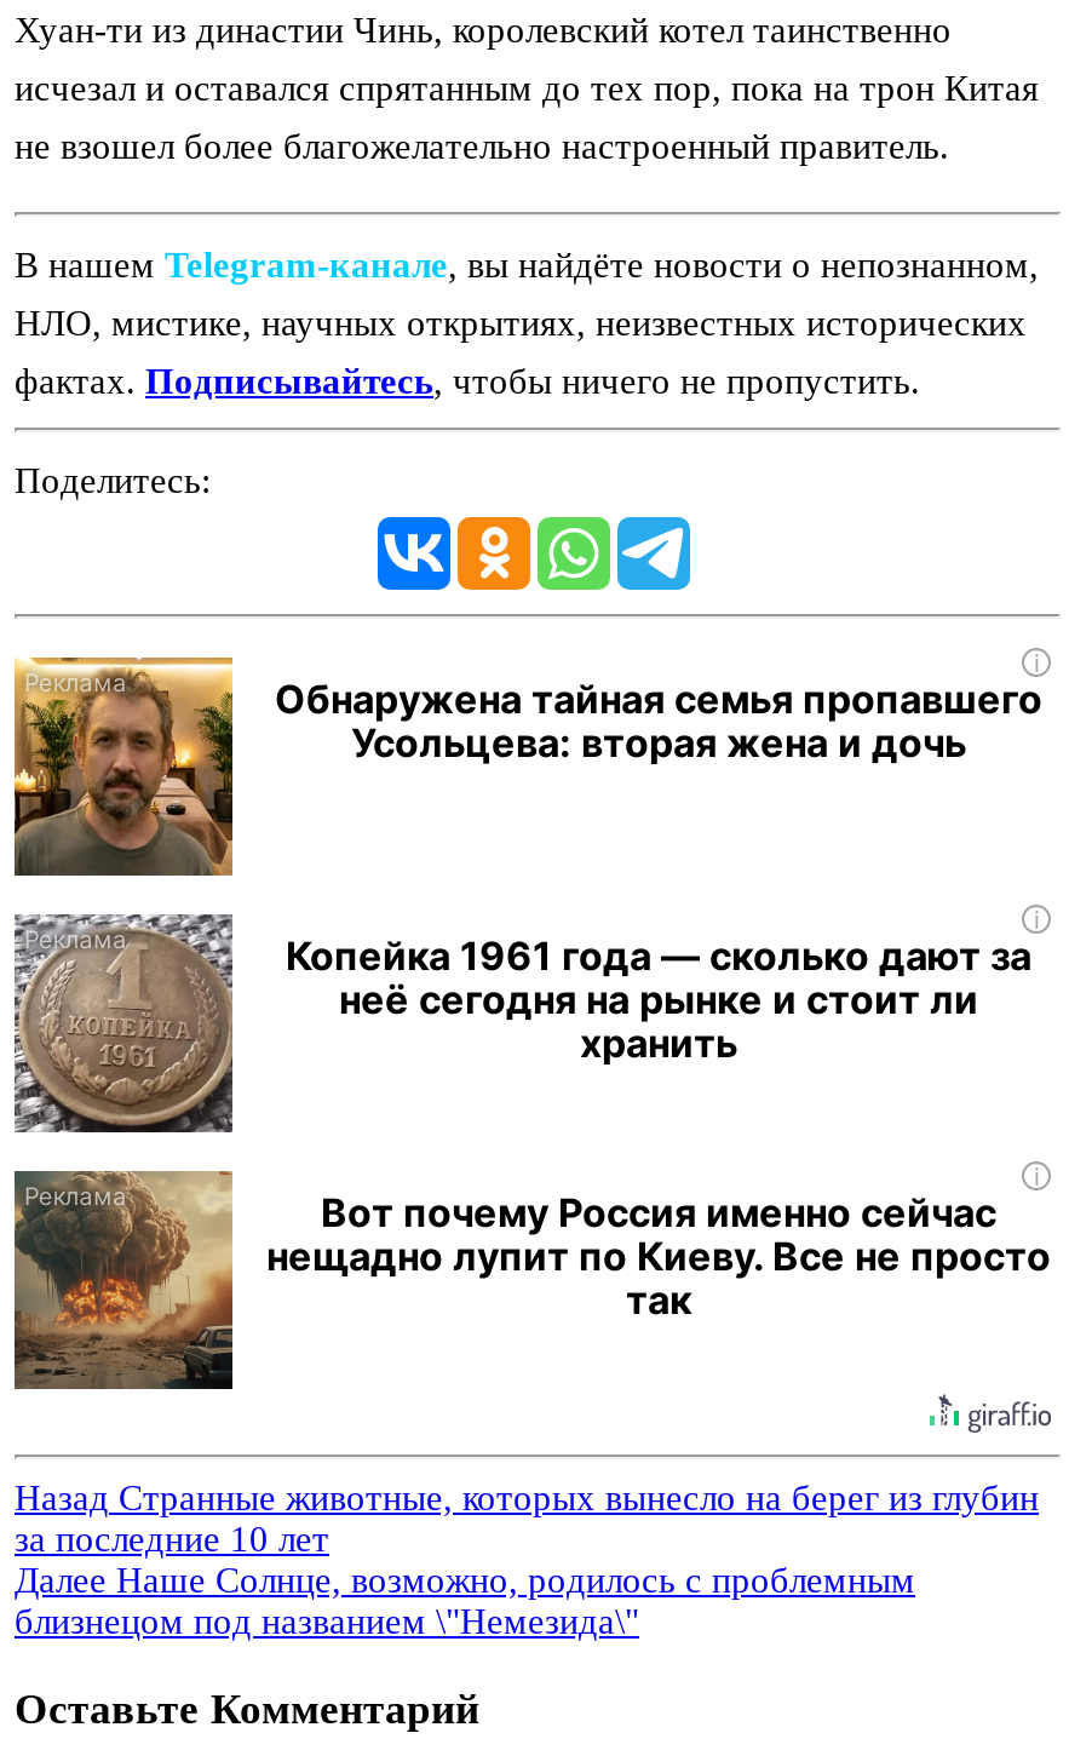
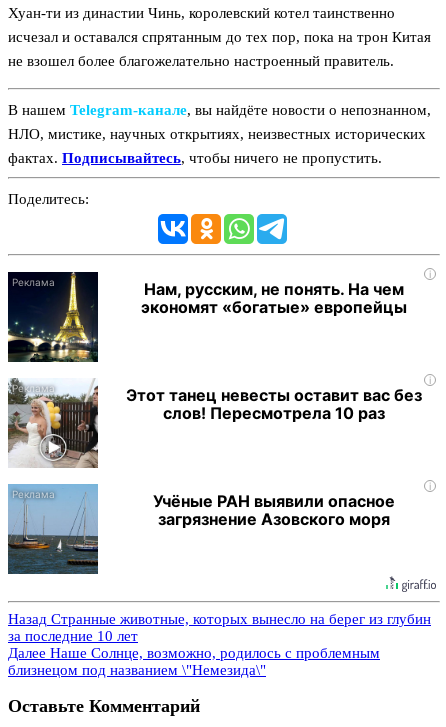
- [image]
+ [image]

- Обнаружена тайная семья пропавшего
- Усольцева: вторая жена и дочь
+ Нам, русским, не понять. На чем
+ экономят «богатые» европейцы

- [image]
- Копейка 1961 года — сколько дают за
- неё сегодня на рынке и стоит ли
- хранить
+ [image]
+ Этот танец невесты оставит вас без
+ слов! Пересмотрела 10 раз

- [image]
+ [image]

- Вот почему Россия именно сейчас
- нещадно лупит по Киеву. Все не просто
- так
+ Учёные РАН выявили опасное
+ загрязнение Азовского моря
